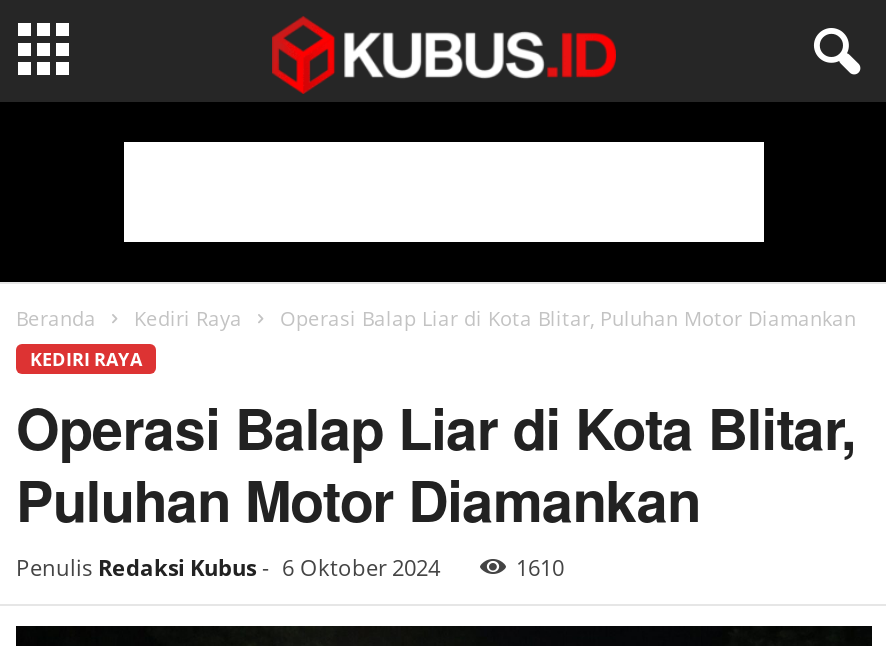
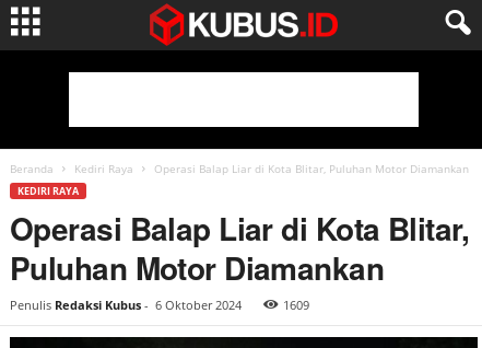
- 1610
+ 1609
